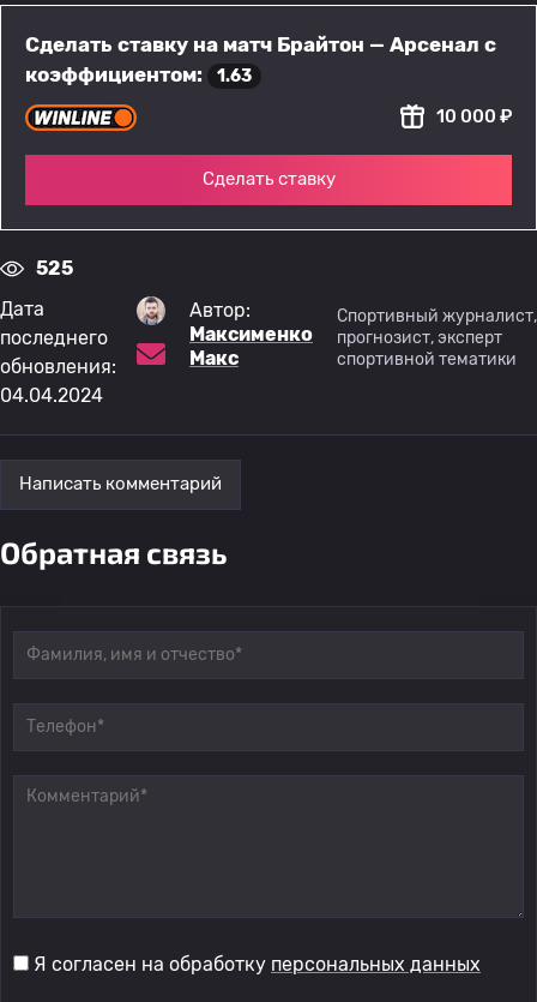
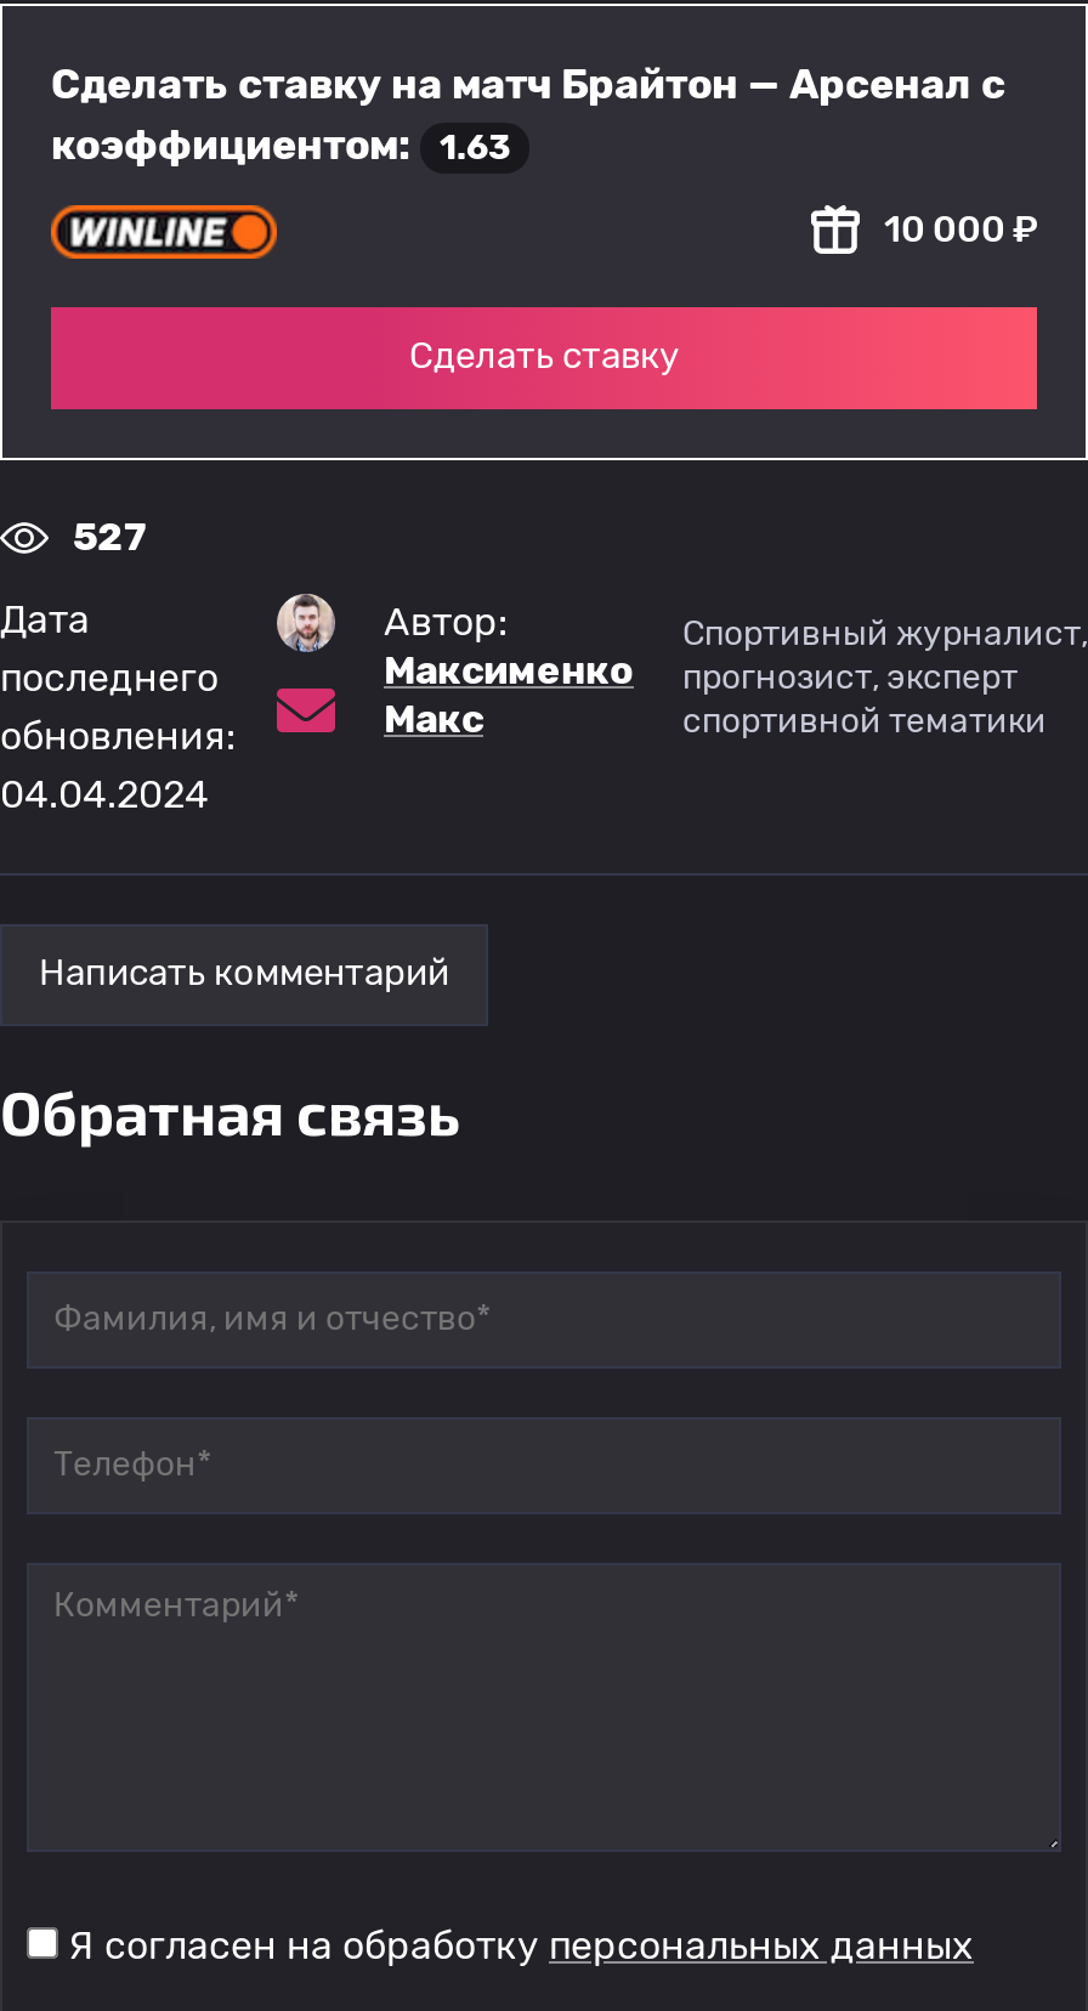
- 525
+ 527
